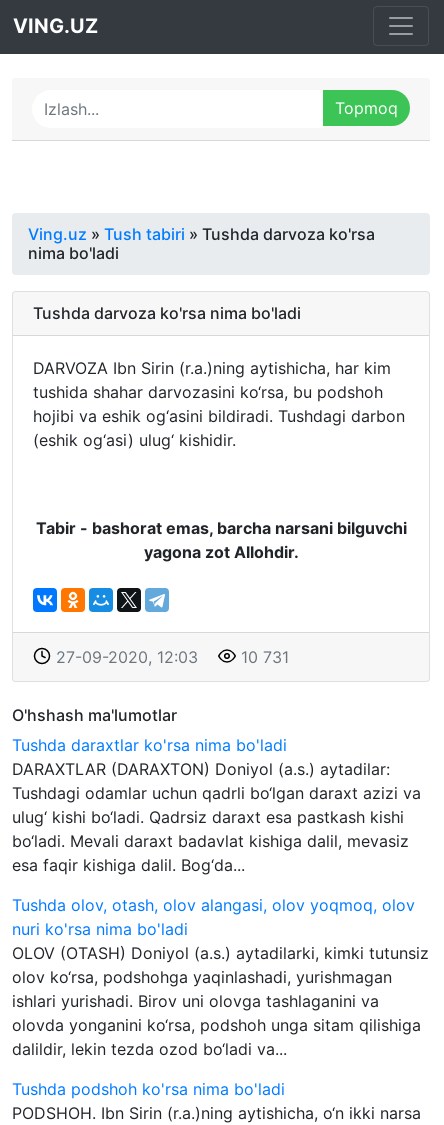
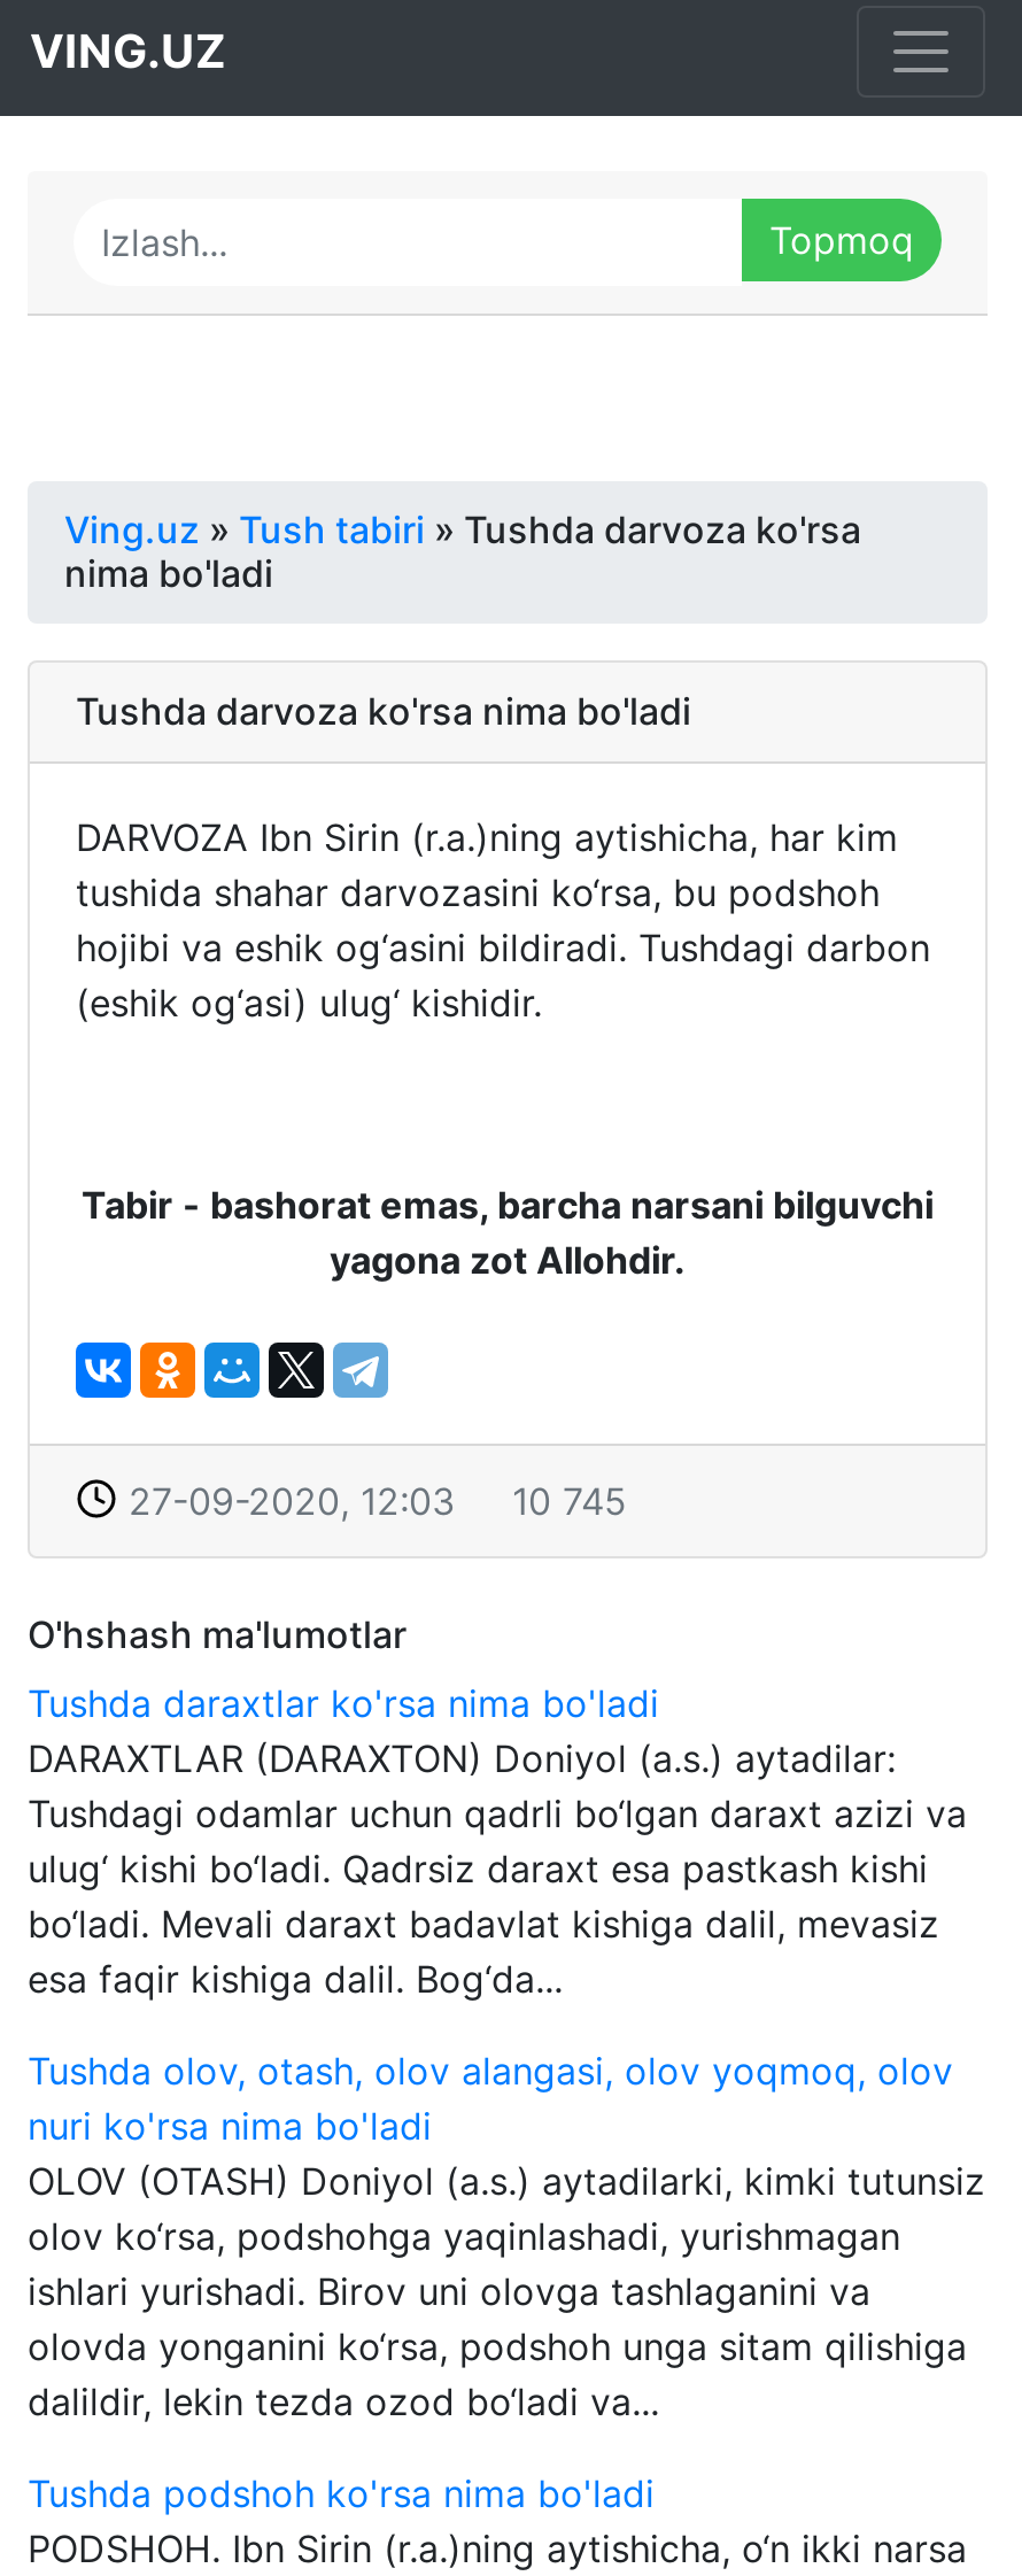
- 27-09-2020, 12:03 10 731
+ 27-09-2020, 12:03 10 745
